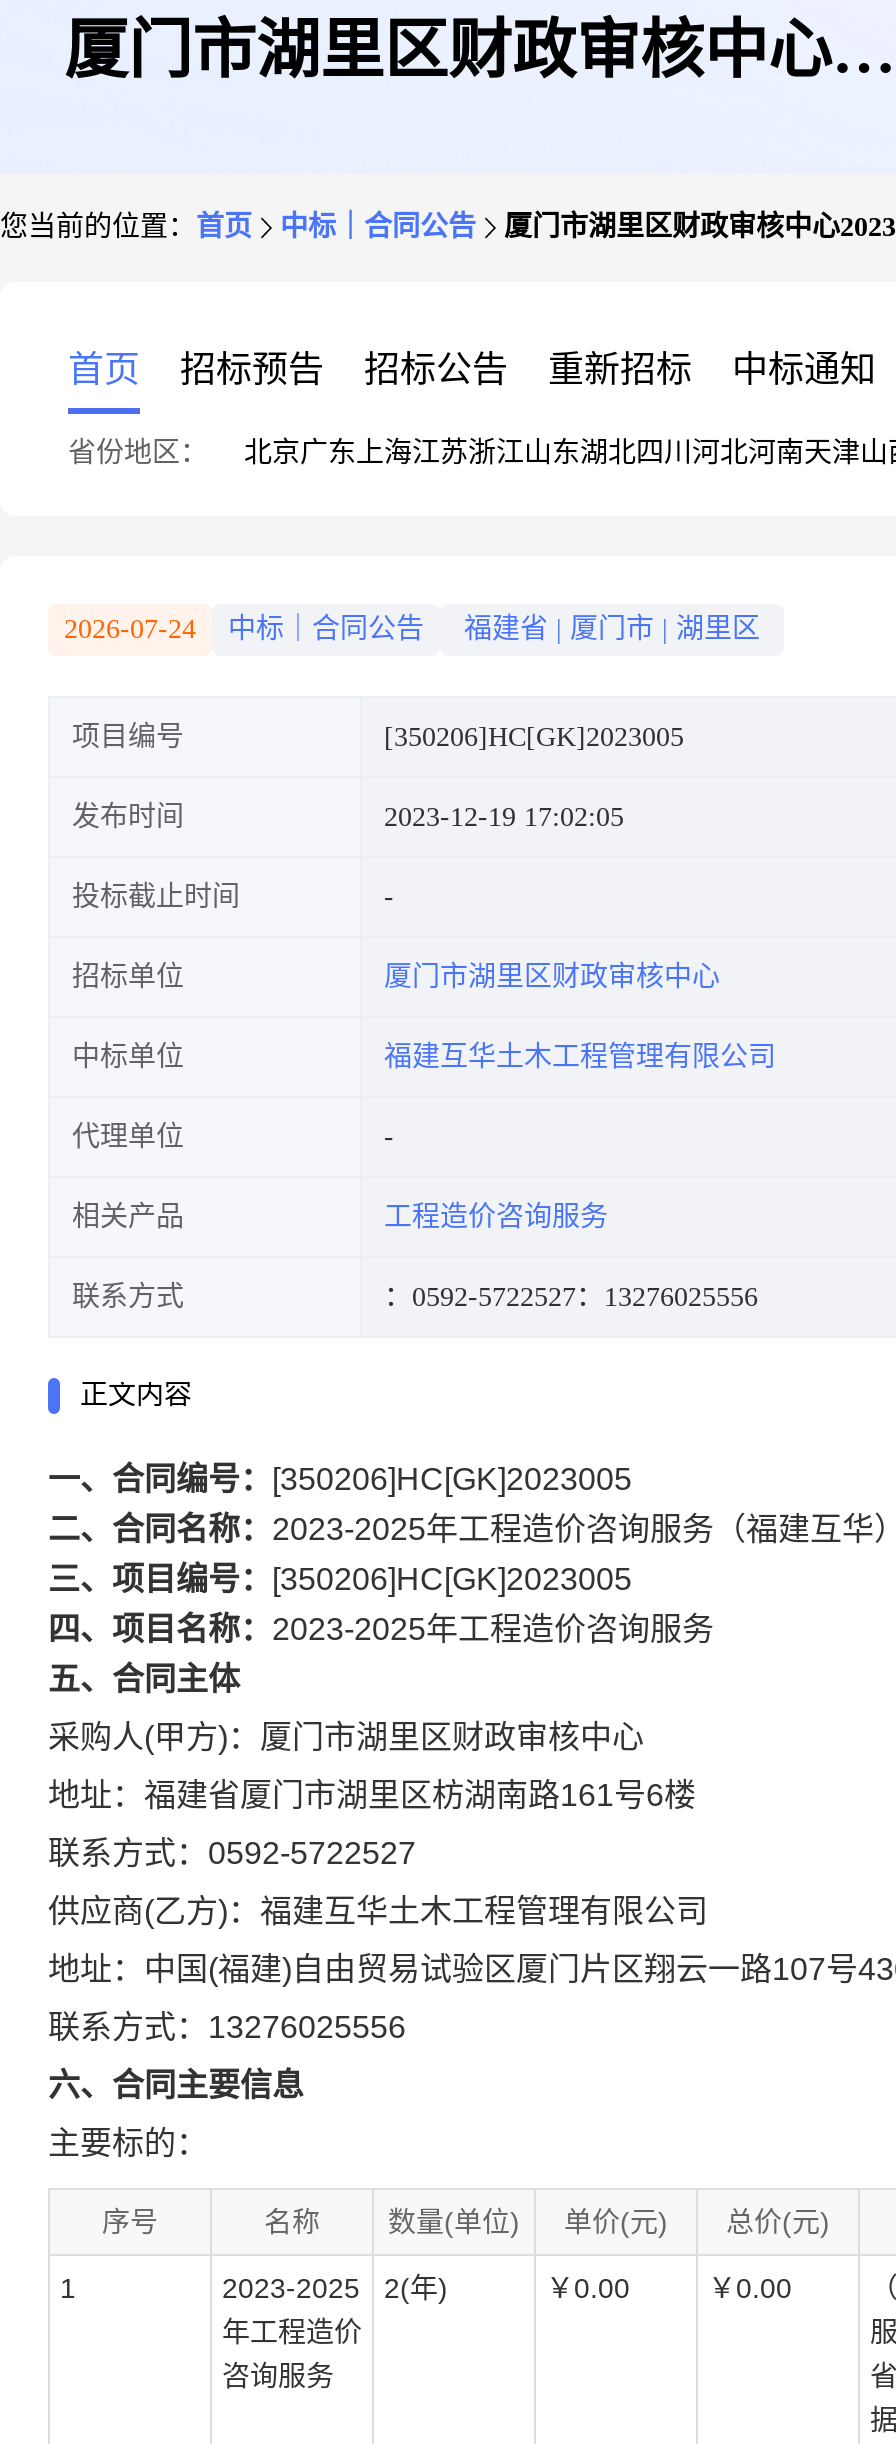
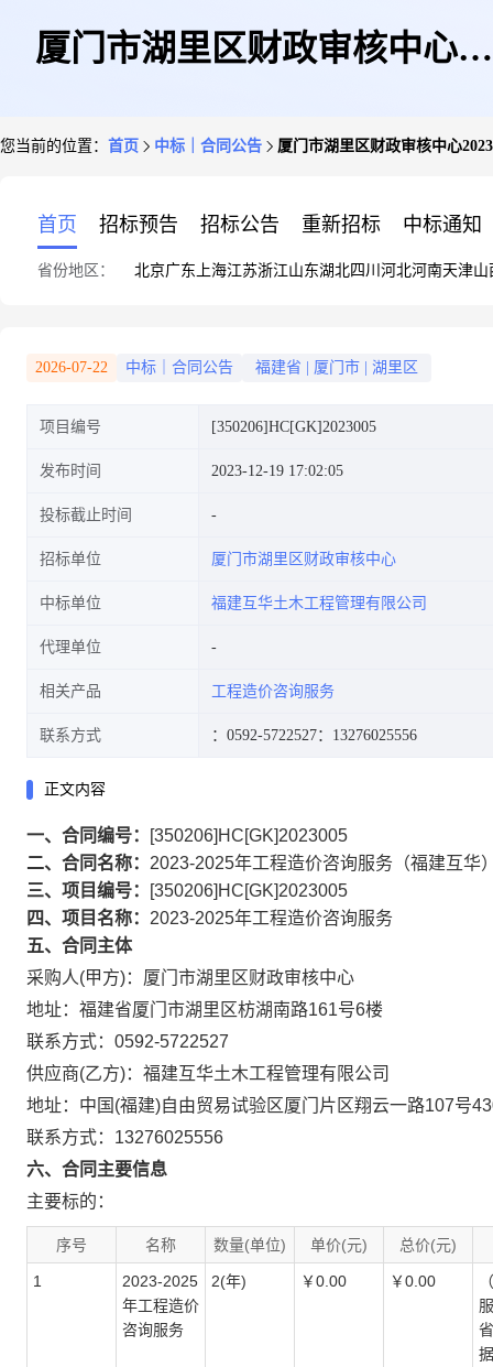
- 2026-07-24
+ 2026-07-22
